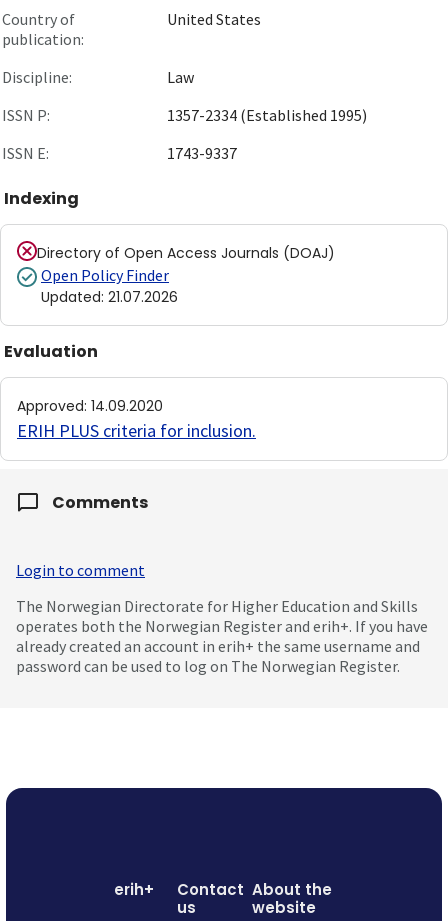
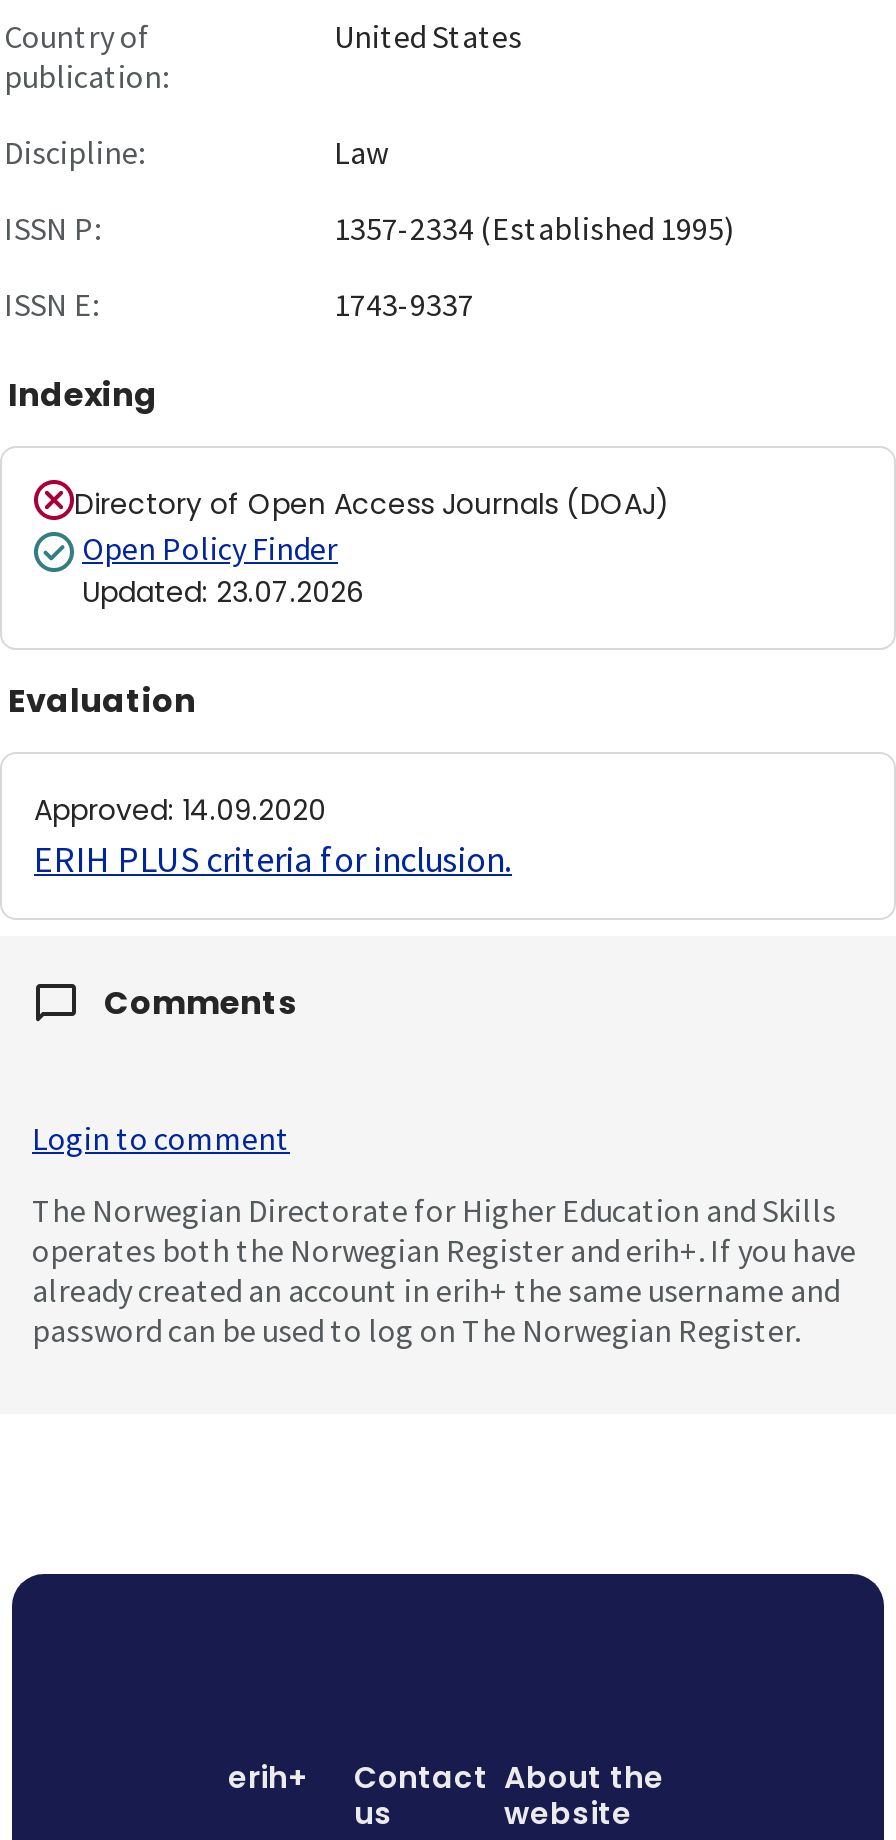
- Updated: 21.07.2026
+ Updated: 23.07.2026
